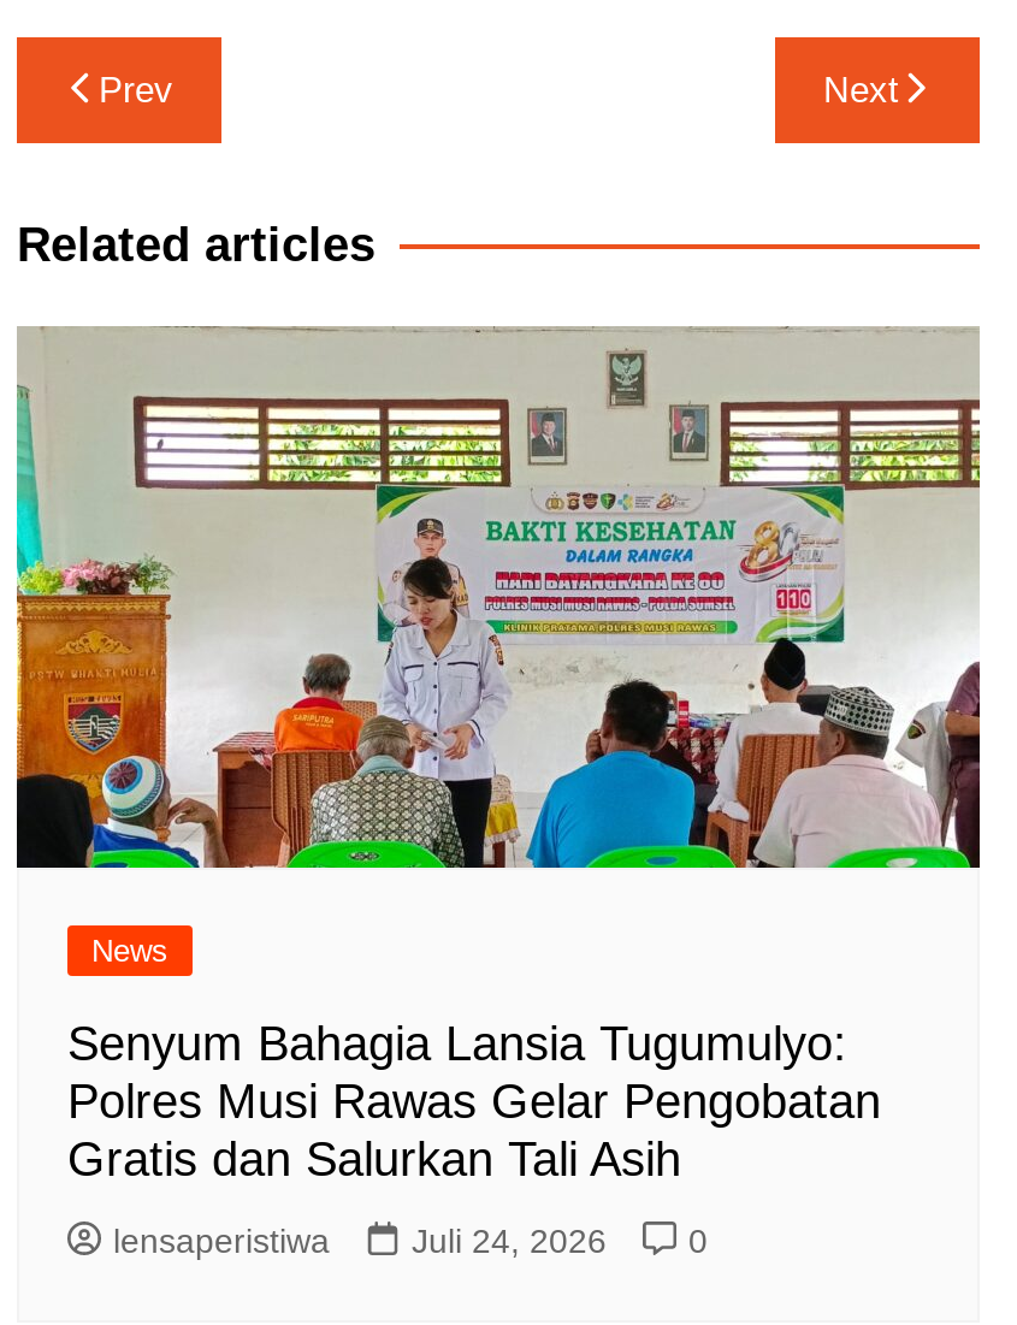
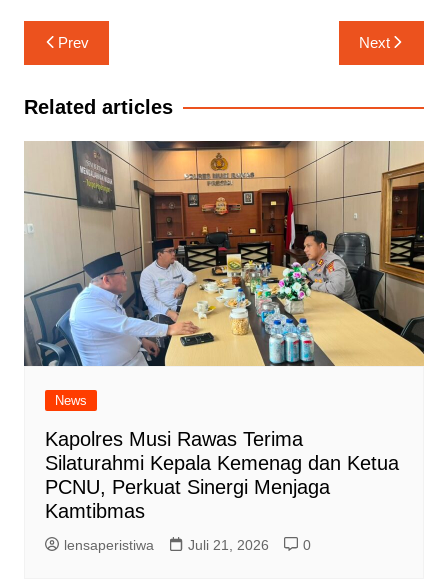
- [image]
+ [image]

- Senyum Bahagia Lansia Tugumulyo:
- Polres Musi Rawas Gelar Pengobatan
- Gratis dan Salurkan Tali Asih
+ Kapolres Musi Rawas Terima
+ Silaturahmi Kepala Kemenag dan Ketua
+ PCNU, Perkuat Sinergi Menjaga
+ Kamtibmas

- Juli 24, 2026
+ Juli 21, 2026
